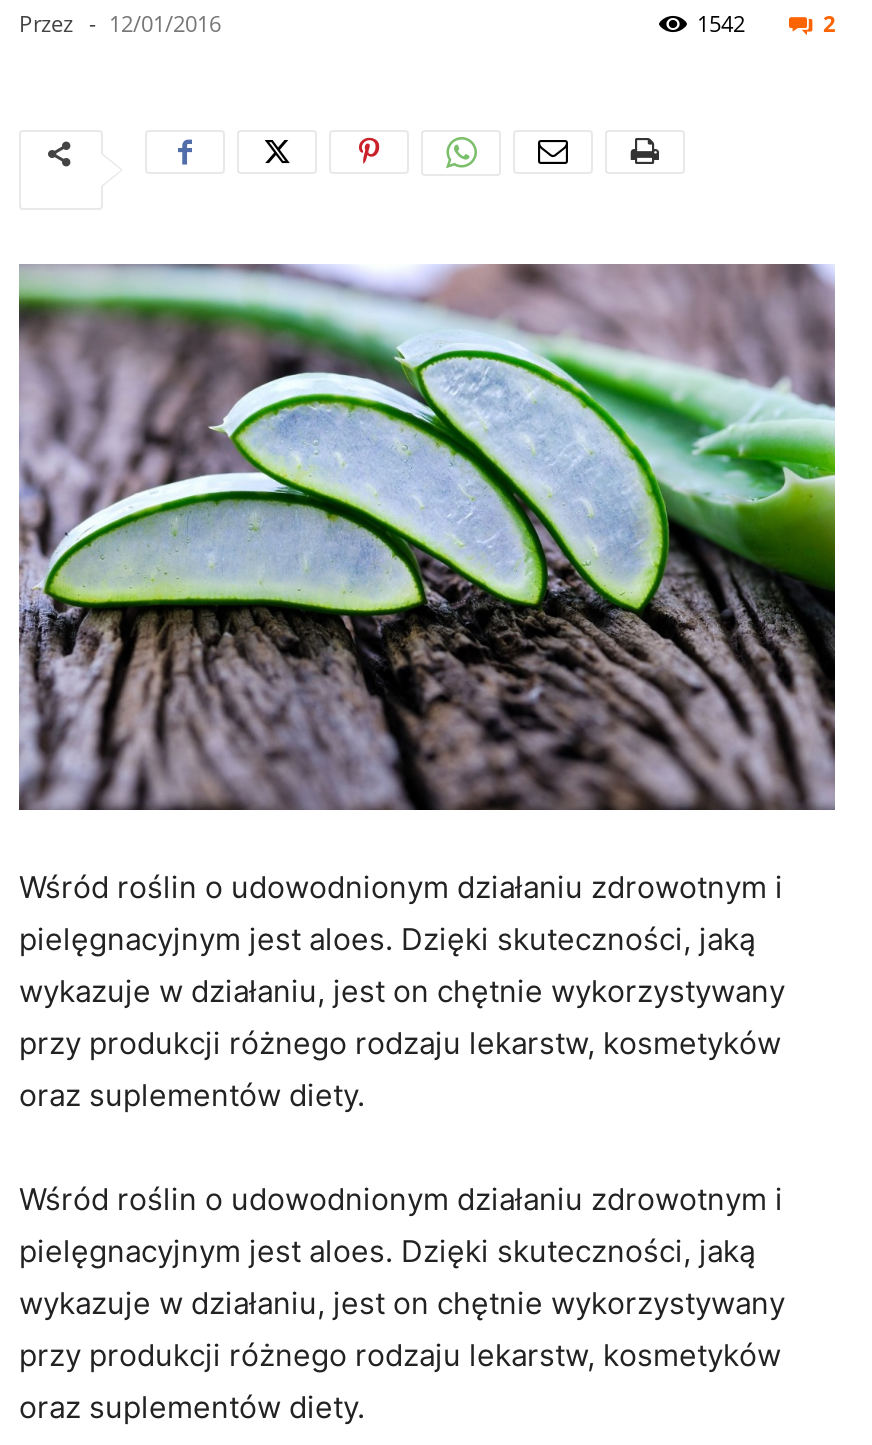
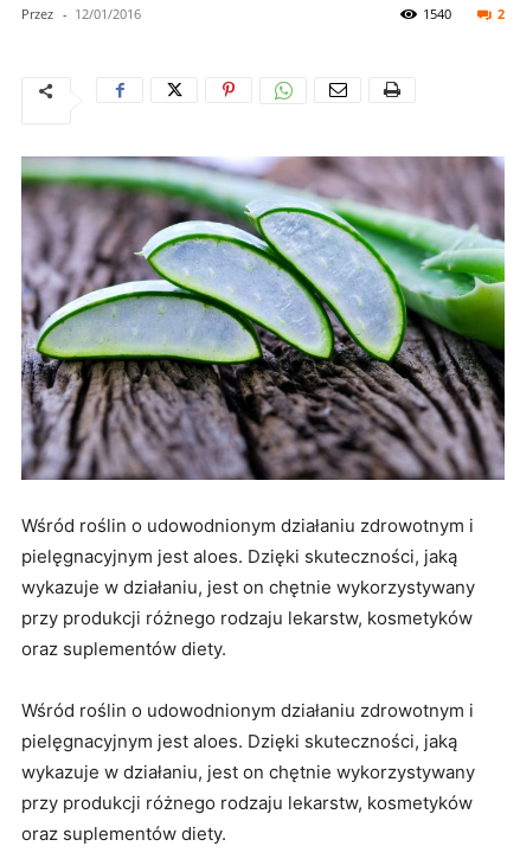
- 1542
+ 1540
